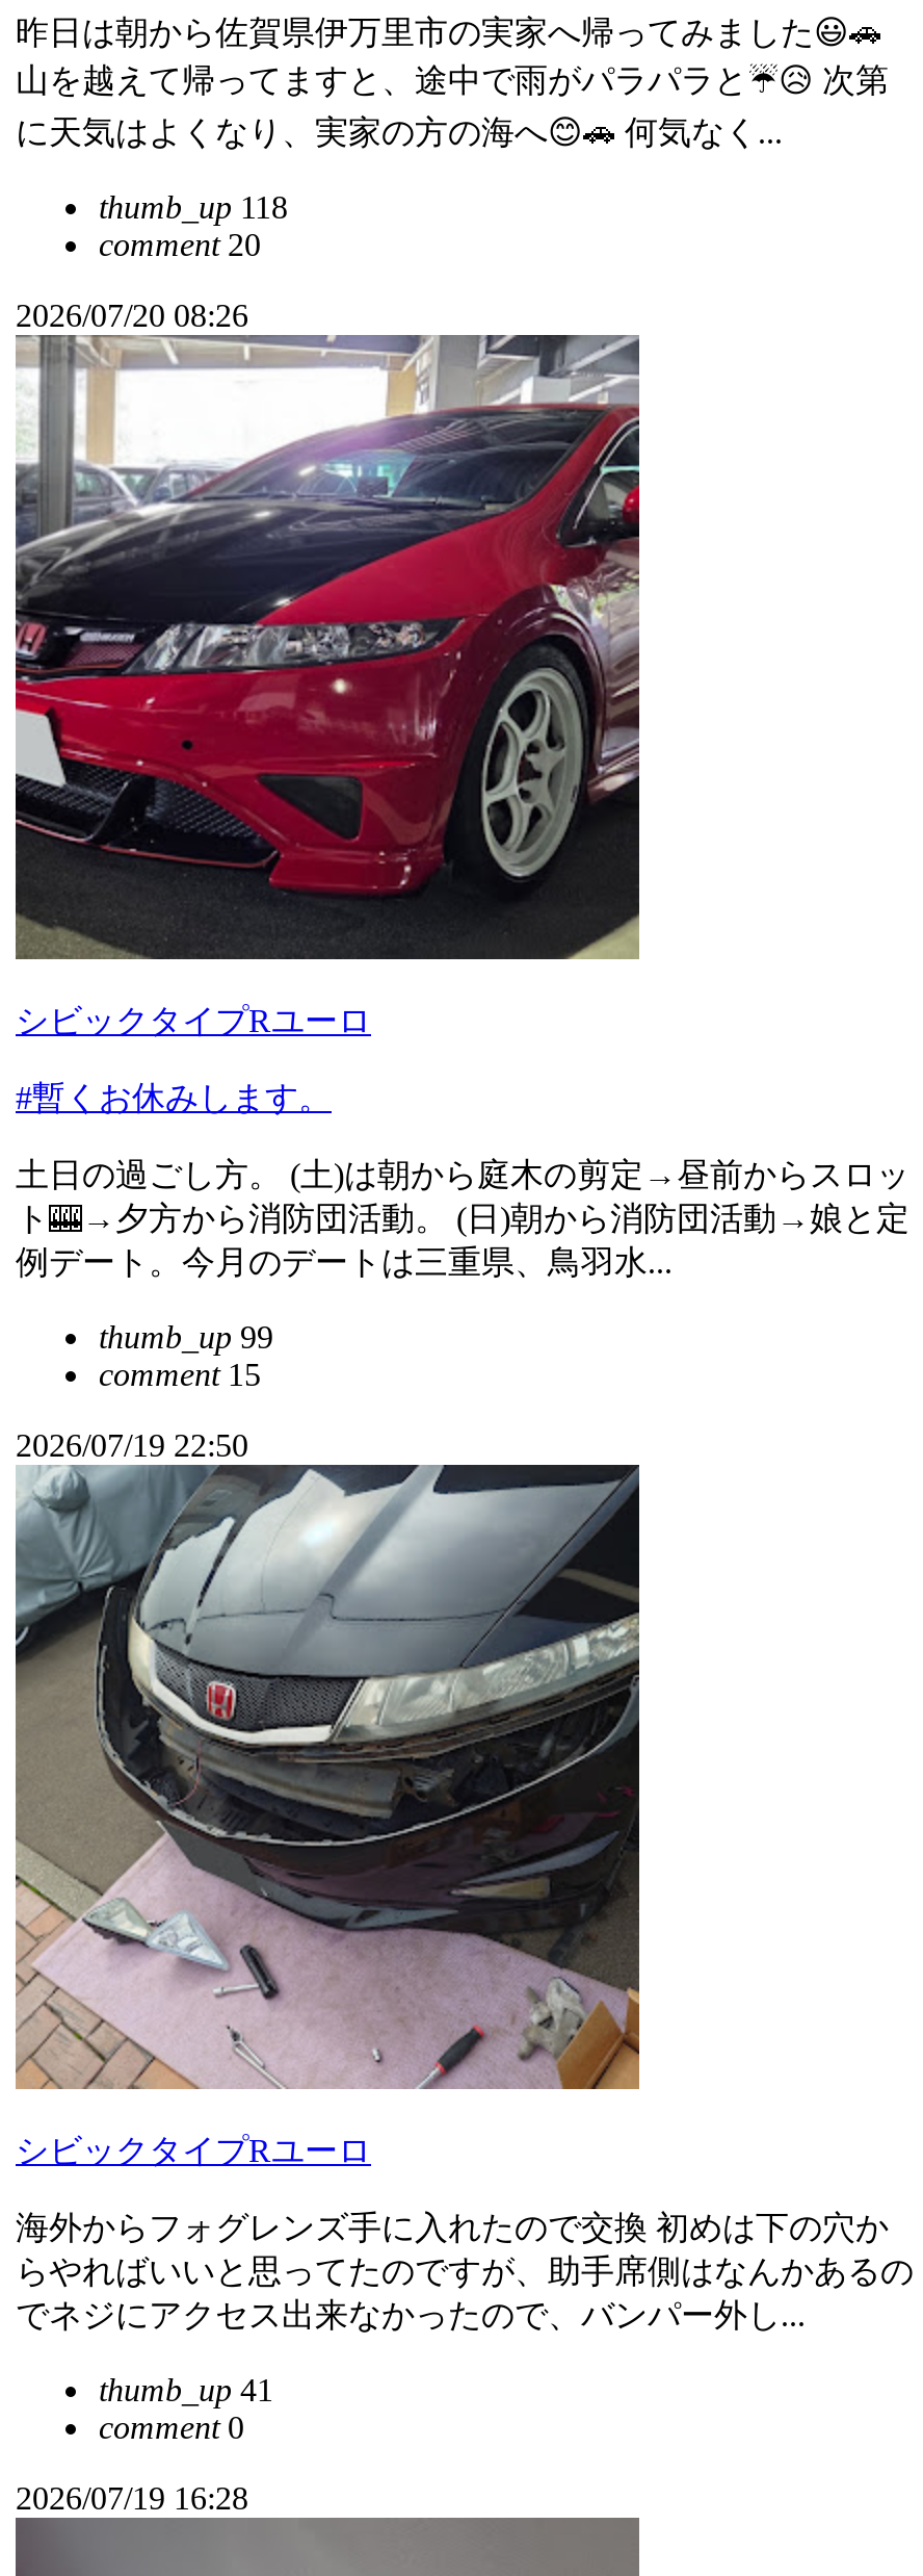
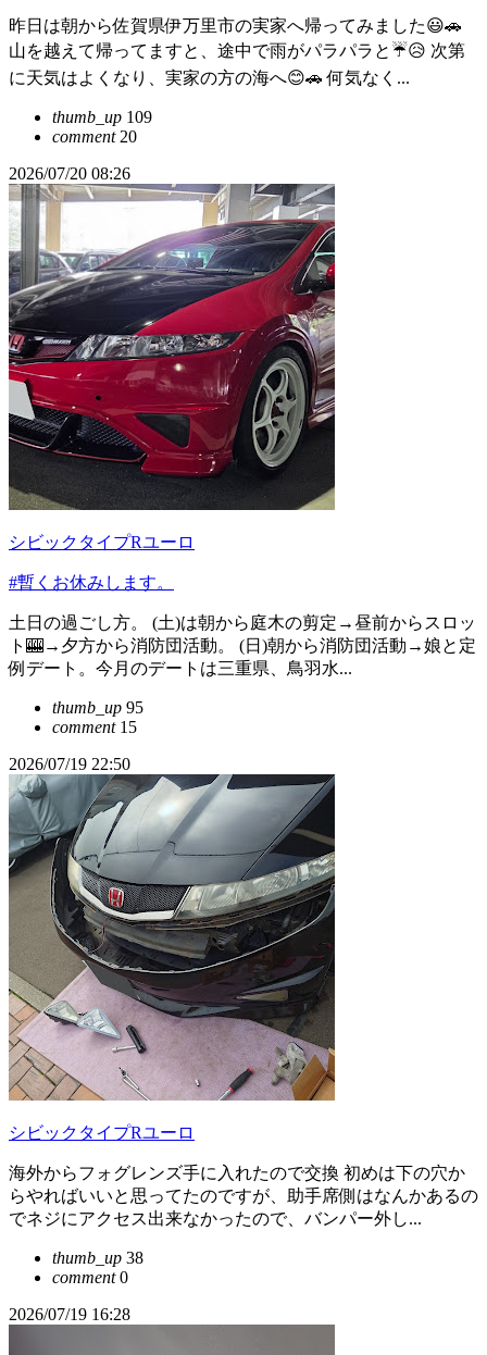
- thumb_up 118
+ thumb_up 109

- thumb_up 99
+ thumb_up 95

- thumb_up 41
+ thumb_up 38
